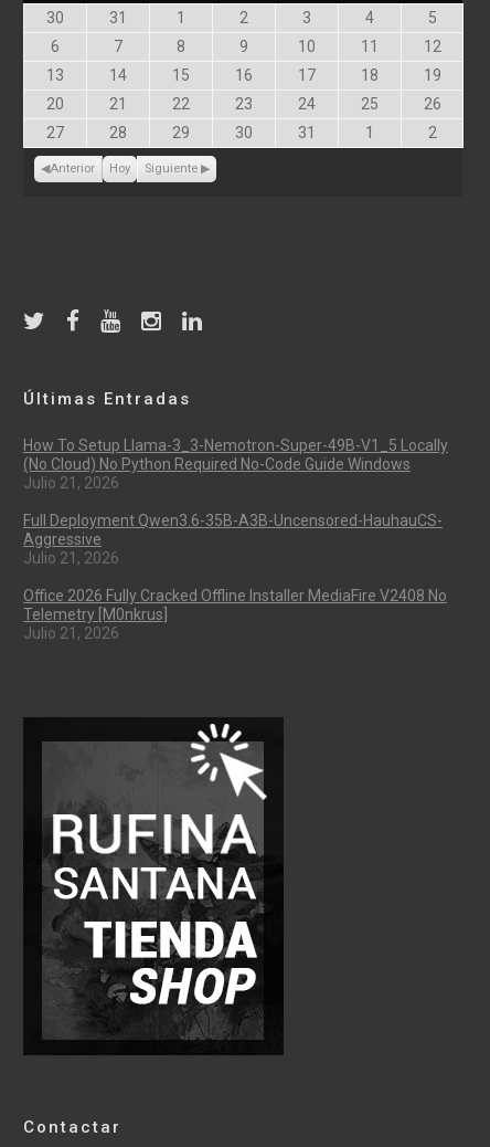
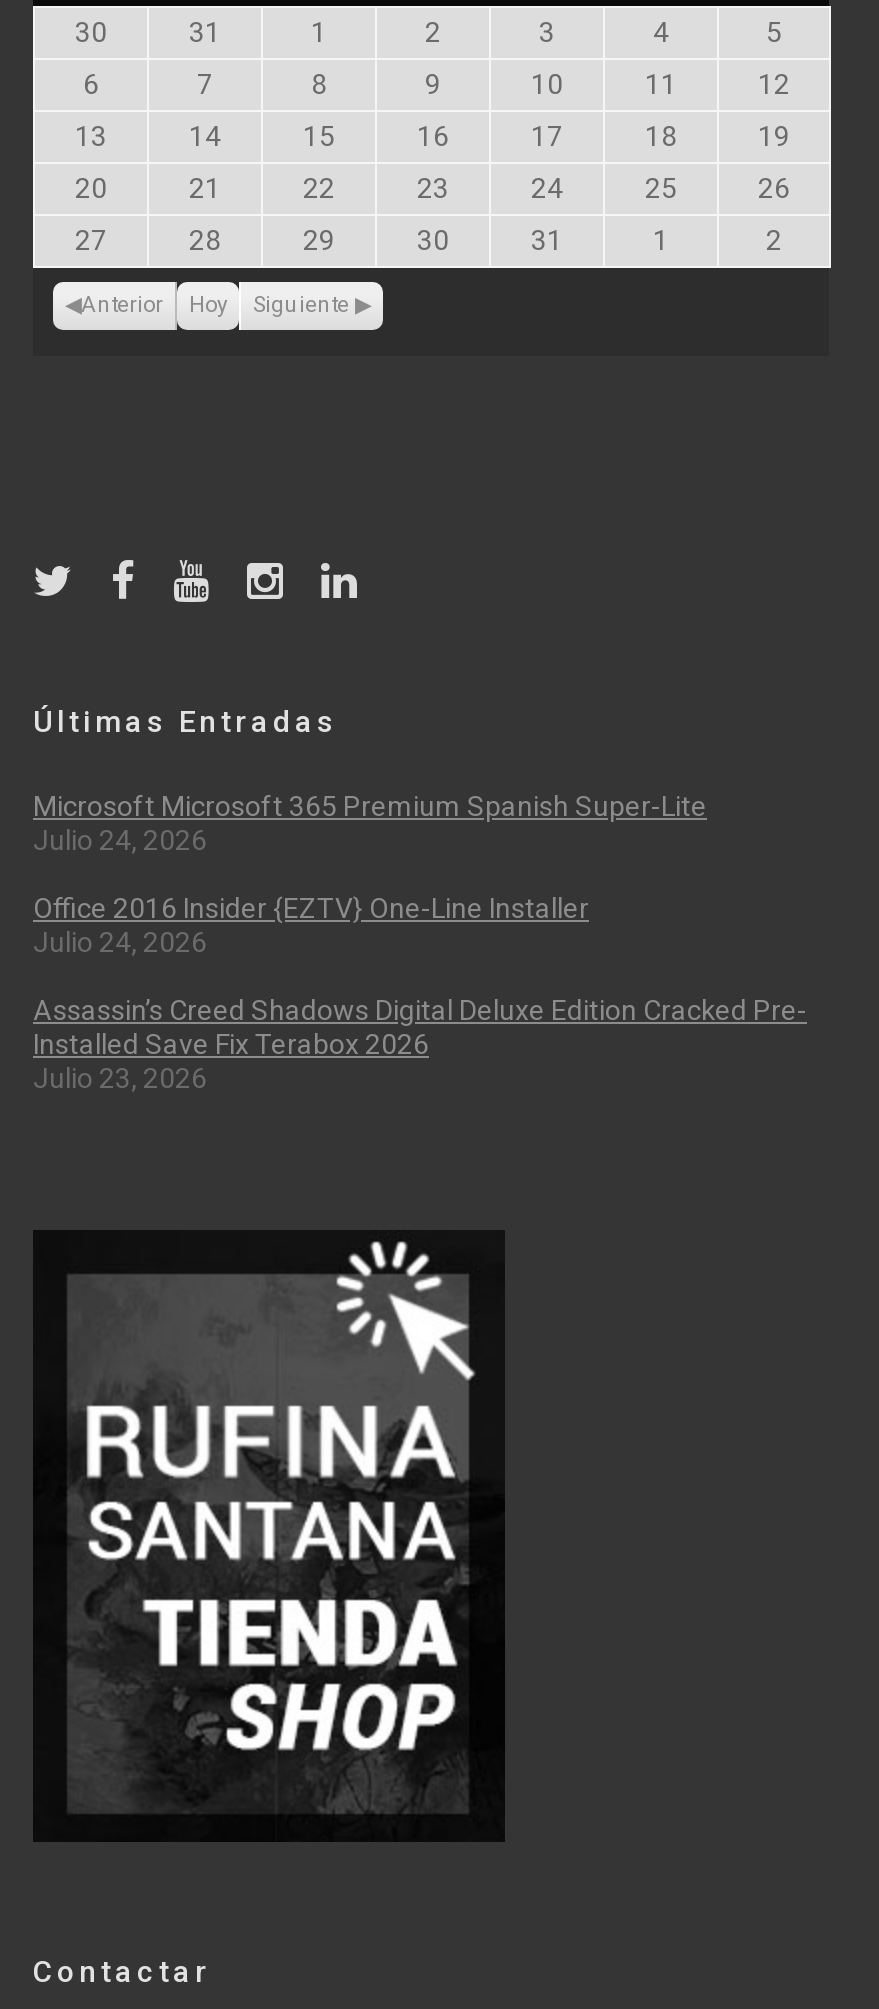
- How To Setup Llama-3_3-Nemotron-Super-49B-V1_5 Locally
- (No Cloud) No Python Required No-Code Guide Windows
- Julio 21, 2026
+ Microsoft Microsoft 365 Premium Spanish Super-Lite
+ Julio 24, 2026

- Full Deployment Qwen3.6-35B-A3B-Uncensored-HauhauCS-
- Aggressive
- Julio 21, 2026
+ Office 2016 Insider {EZTV} One-Line Installer
+ Julio 24, 2026

- Office 2026 Fully Cracked Offline Installer MediaFire V2408 No
- Telemetry [m0nkrus]
- Julio 21, 2026
+ Assassin’s Creed Shadows Digital Deluxe Edition Cracked Pre-
+ Installed Save Fix Terabox 2026
+ Julio 23, 2026
